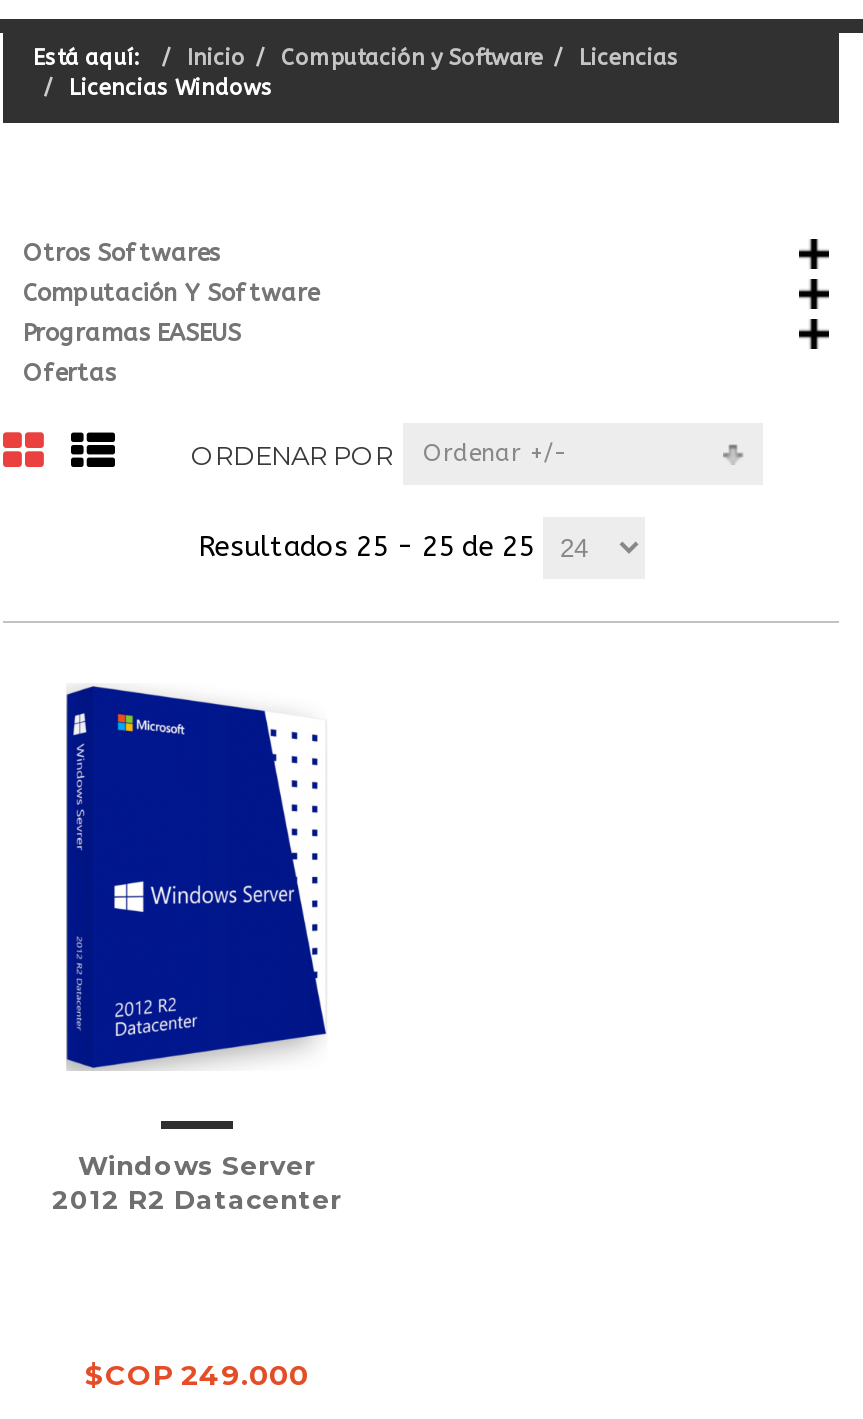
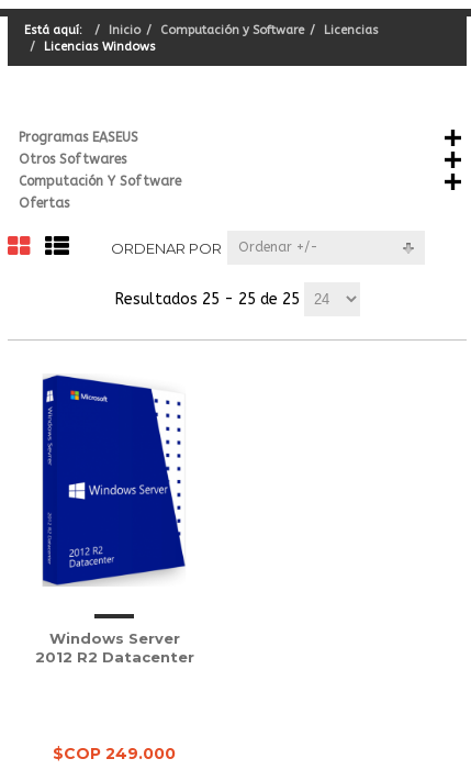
moved down: Otros Softwares | Computación Y Software

moved up: Programas EASEUS
